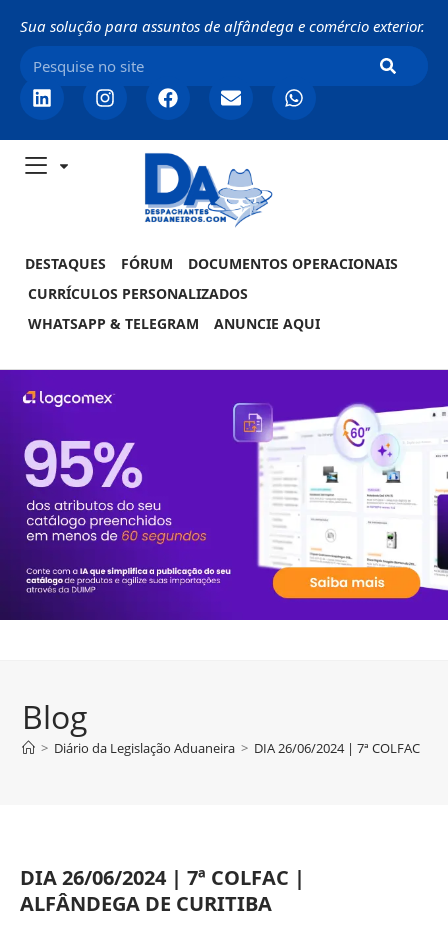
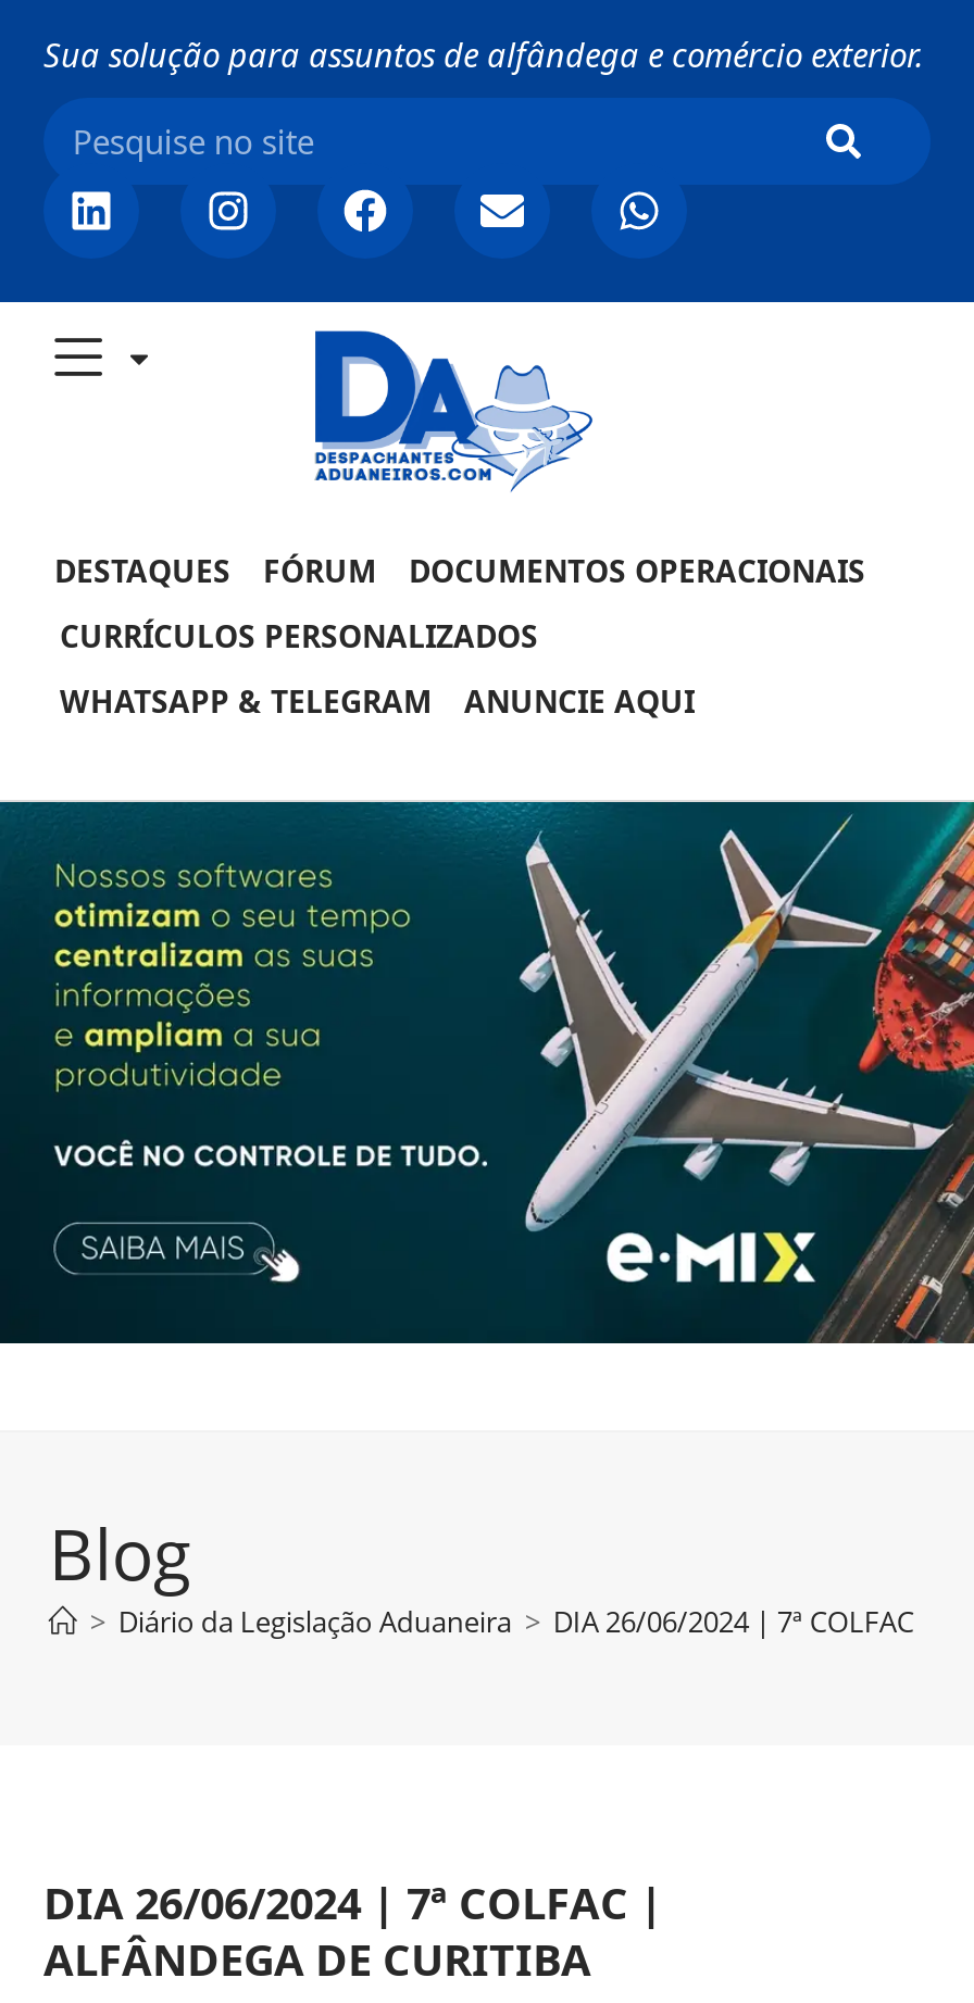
- [image]
+ [image]
